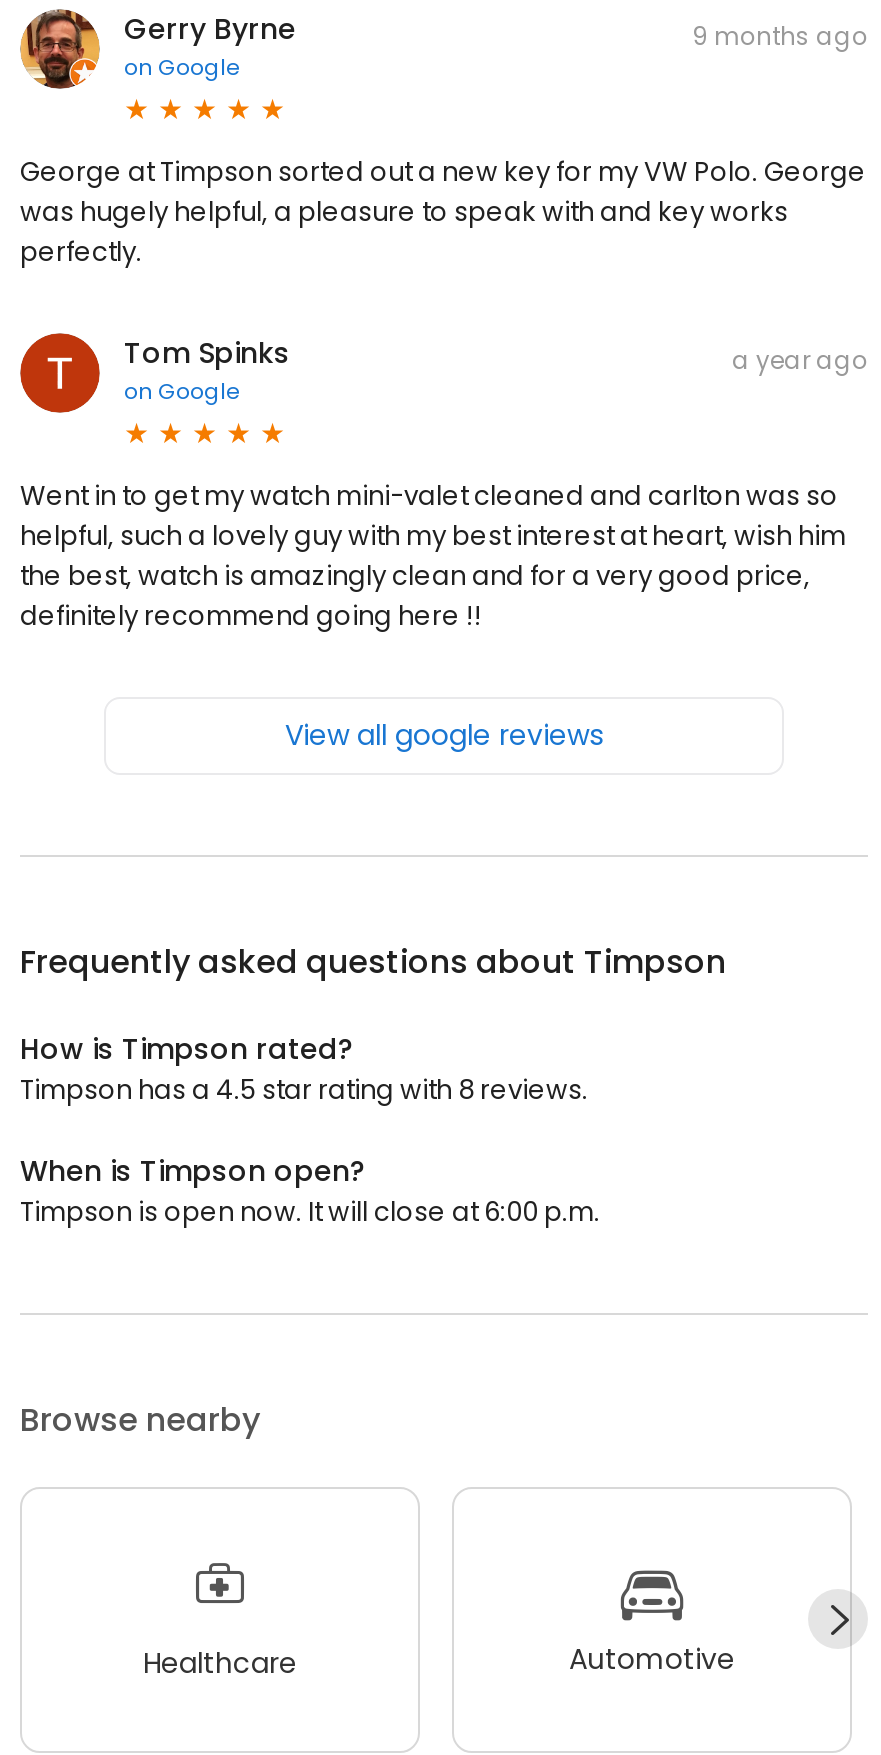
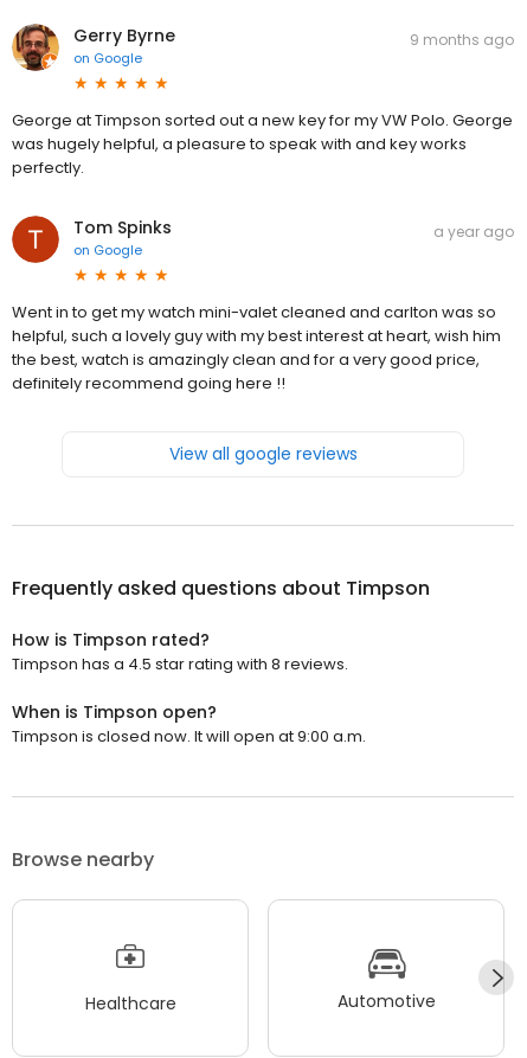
- Timpson is open now. It will close at 6:00 p.m.
+ Timpson is closed now. It will open at 9:00 a.m.
